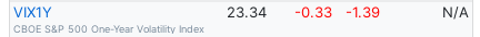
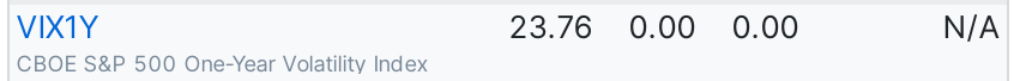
- 23.34
+ 23.76

- -0.33
+ 0.00

- -1.39
+ 0.00
